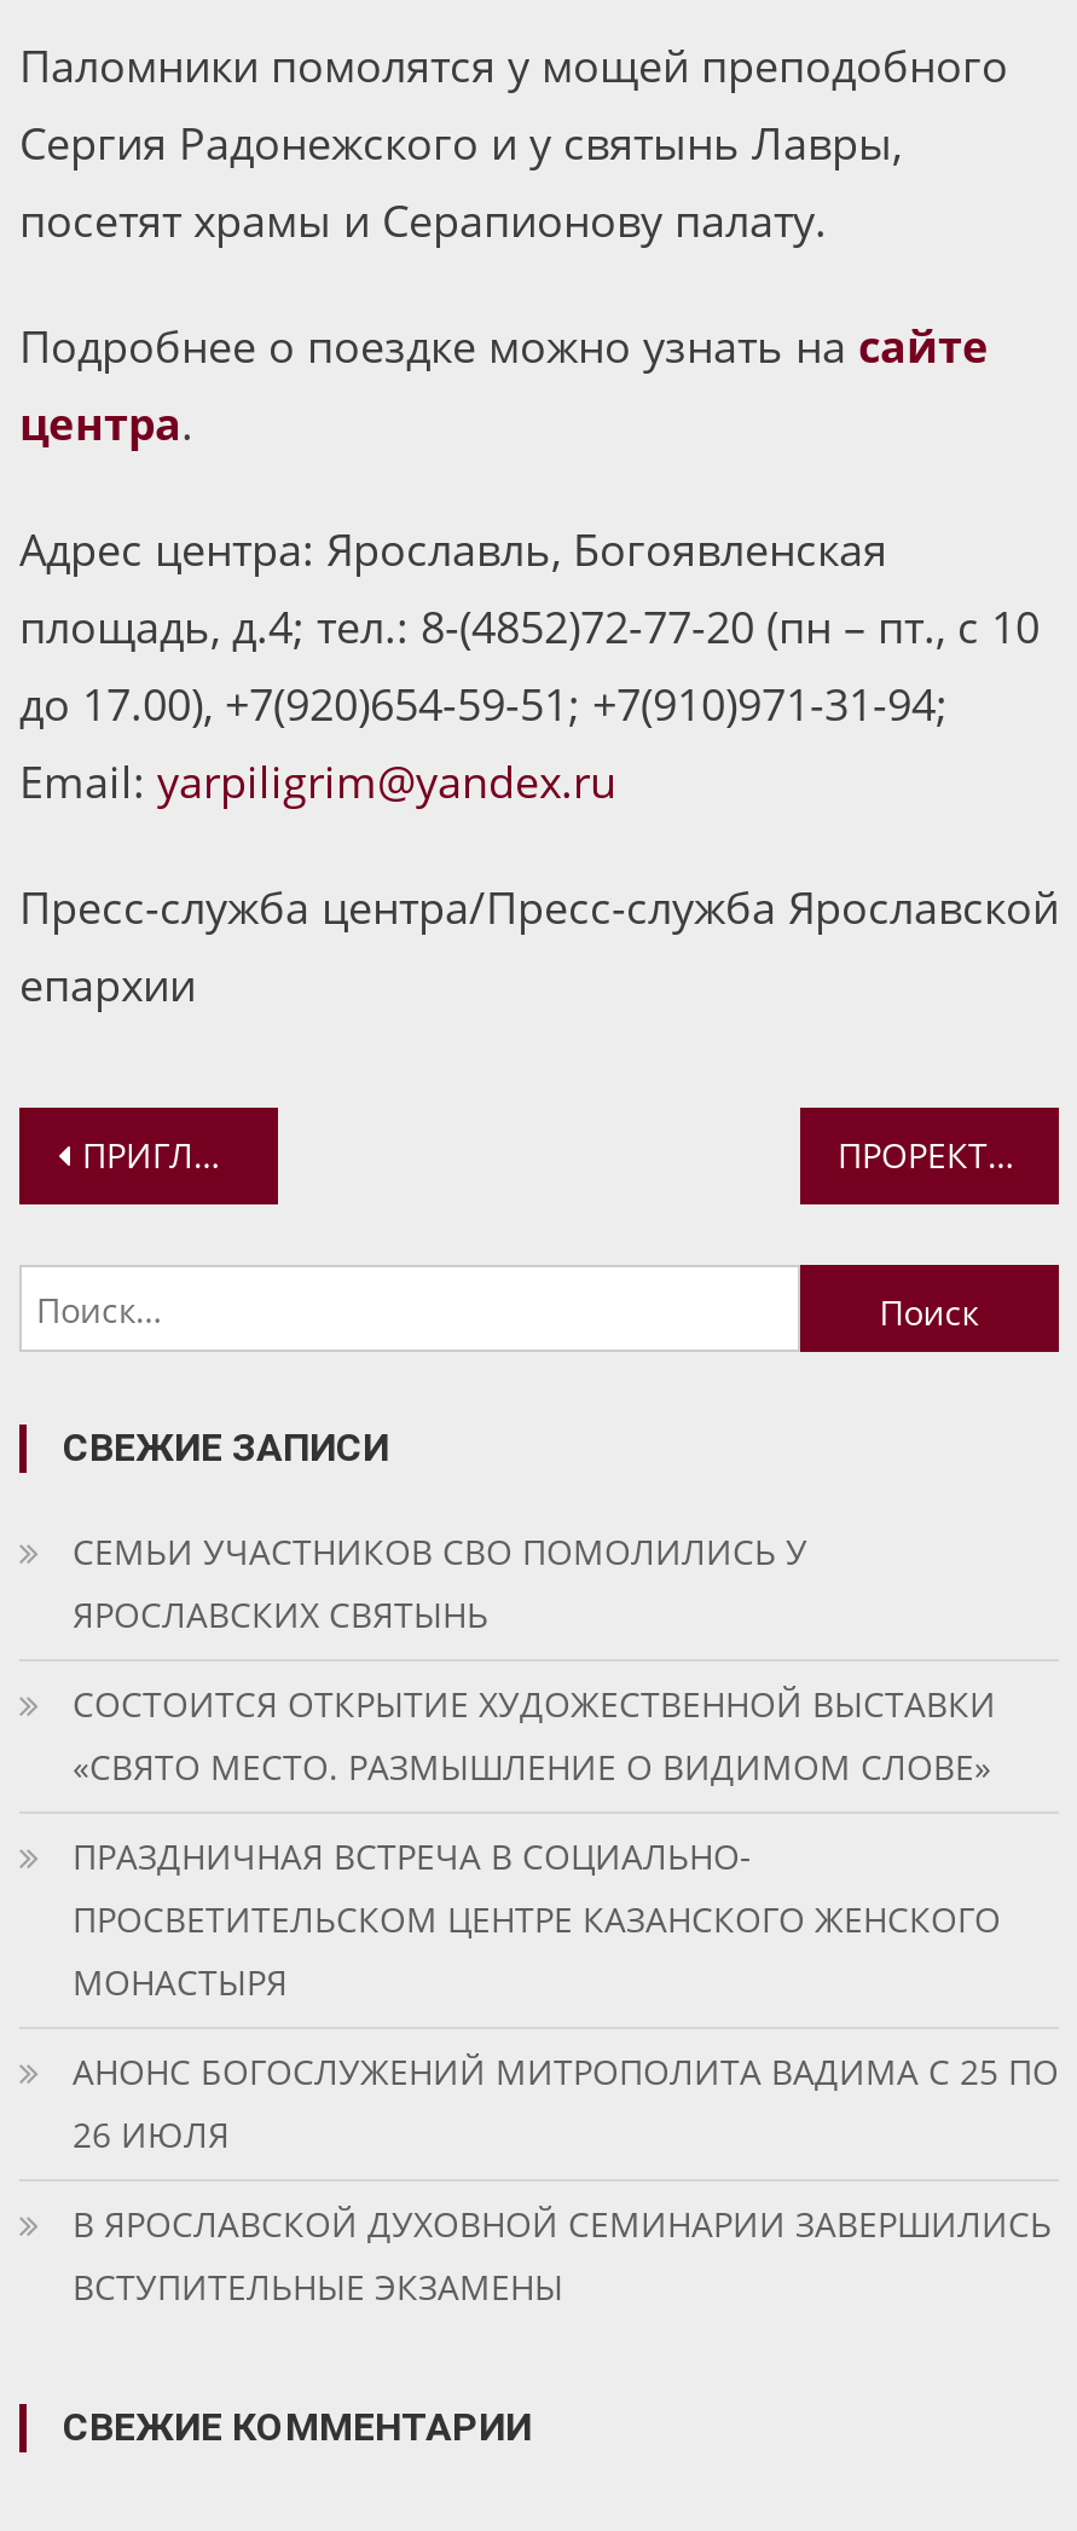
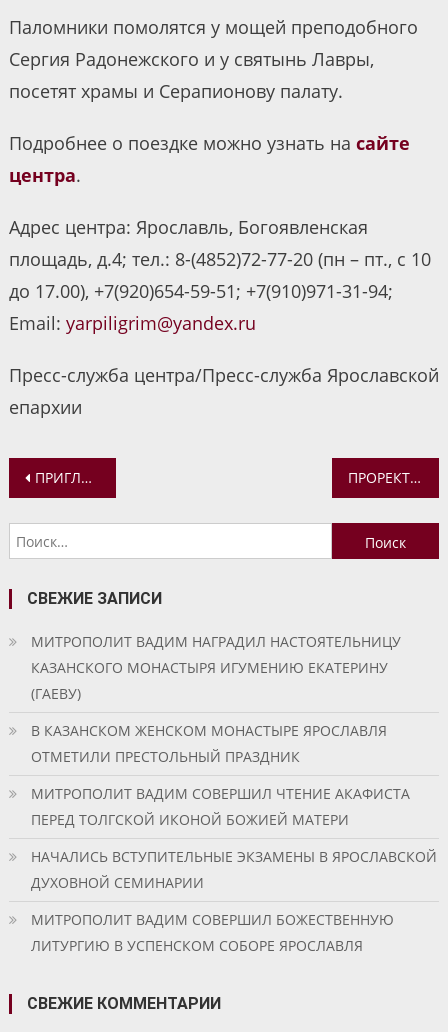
- СЕМЬИ УЧАСТНИКОВ СВО ПОМОЛИЛИСЬ У
- ЯРОСЛАВСКИХ СВЯТЫНЬ
+ МИТРОПОЛИТ ВАДИМ НАГРАДИЛ НАСТОЯТЕЛЬНИЦУ
+ КАЗАНСКОГО МОНАСТЫРЯ ИГУМЕНИЮ ЕКАТЕРИНУ
+ (ГАЕВУ)

- СОСТОИТСЯ ОТКРЫТИЕ ХУДОЖЕСТВЕННОЙ ВЫСТАВКИ
- «СВЯТО МЕСТО. РАЗМЫШЛЕНИЕ О ВИДИМОМ СЛОВЕ»
+ В КАЗАНСКОМ ЖЕНСКОМ МОНАСТЫРЕ ЯРОСЛАВЛЯ
+ ОТМЕТИЛИ ПРЕСТОЛЬНЫЙ ПРАЗДНИК

- ПРАЗДНИЧНАЯ ВСТРЕЧА В СОЦИАЛЬНО-
- ПРОСВЕТИТЕЛЬСКОМ ЦЕНТРЕ КАЗАНСКОГО ЖЕНСКОГО
- МОНАСТЫРЯ
+ МИТРОПОЛИТ ВАДИМ СОВЕРШИЛ ЧТЕНИЕ АКАФИСТА
+ ПЕРЕД ТОЛГСКОЙ ИКОНОЙ БОЖИЕЙ МАТЕРИ

- АНОНС БОГОСЛУЖЕНИЙ МИТРОПОЛИТА ВАДИМА С 25 ПО
- 26 ИЮЛЯ
+ НАЧАЛИСЬ ВСТУПИТЕЛЬНЫЕ ЭКЗАМЕНЫ В ЯРОСЛАВСКОЙ
+ ДУХОВНОЙ СЕМИНАРИИ

- В ЯРОСЛАВСКОЙ ДУХОВНОЙ СЕМИНАРИИ ЗАВЕРШИЛИСЬ
- ВСТУПИТЕЛЬНЫЕ ЭКЗАМЕНЫ
+ МИТРОПОЛИТ ВАДИМ СОВЕРШИЛ БОЖЕСТВЕННУЮ
+ ЛИТУРГИЮ В УСПЕНСКОМ СОБОРЕ ЯРОСЛАВЛЯ
